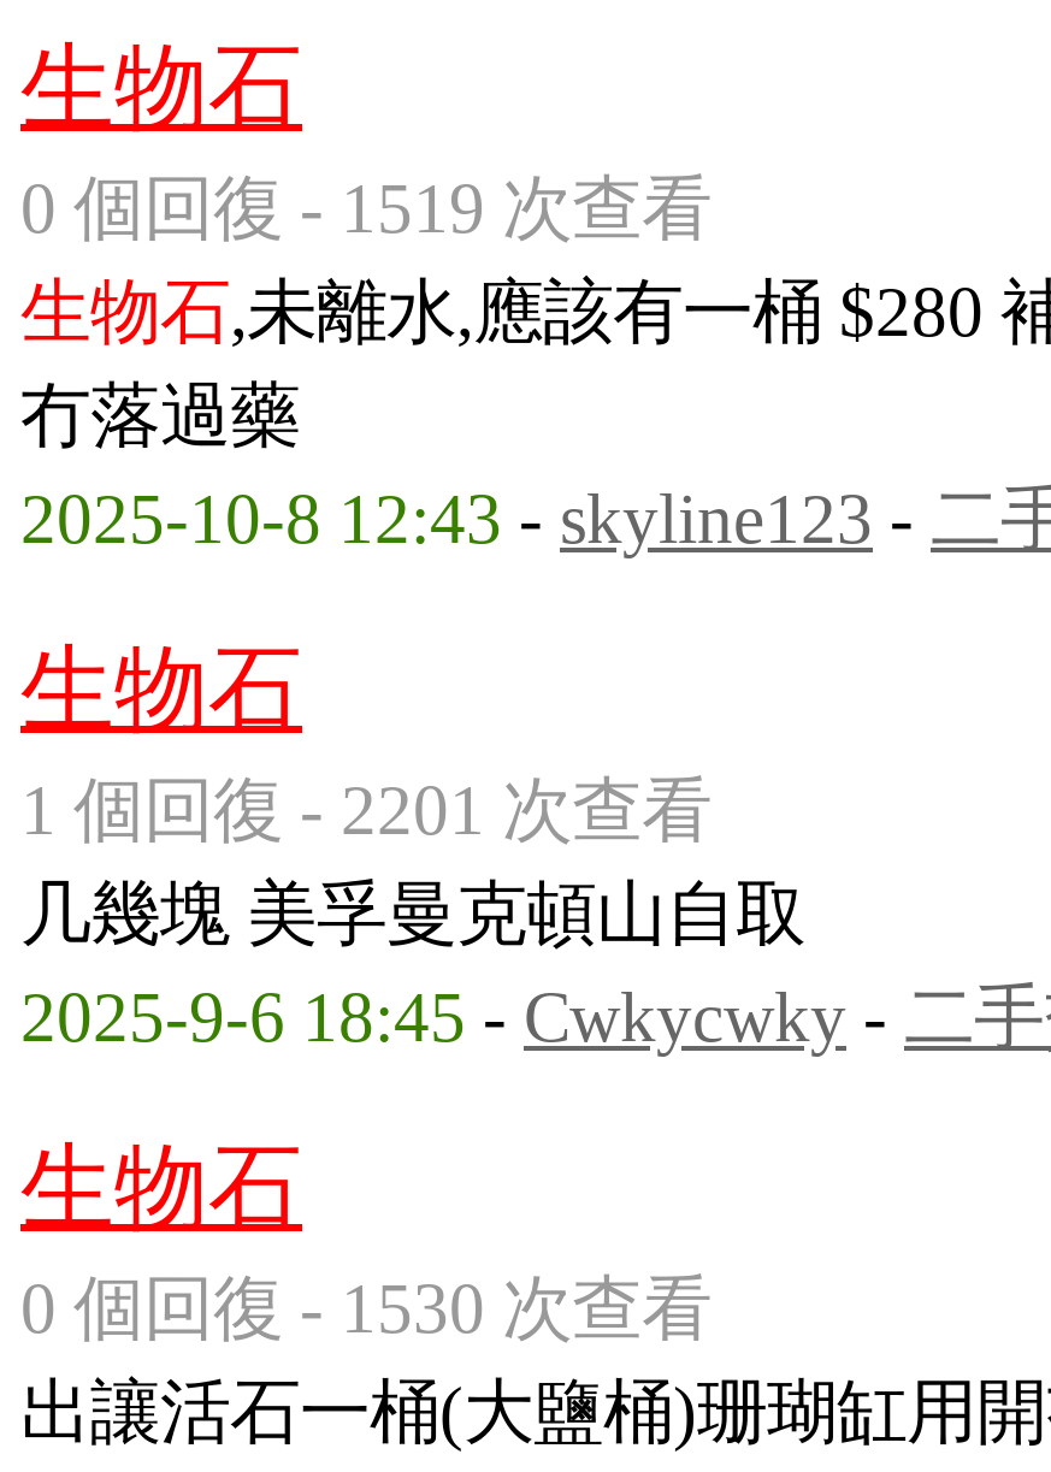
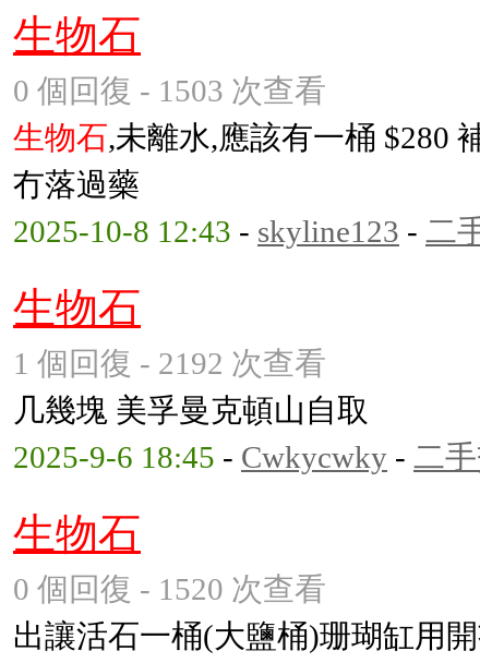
- 0 個回復 - 1519 次查看
+ 0 個回復 - 1503 次查看

- 1 個回復 - 2201 次查看
+ 1 個回復 - 2192 次查看

- 0 個回復 - 1530 次查看
+ 0 個回復 - 1520 次查看
